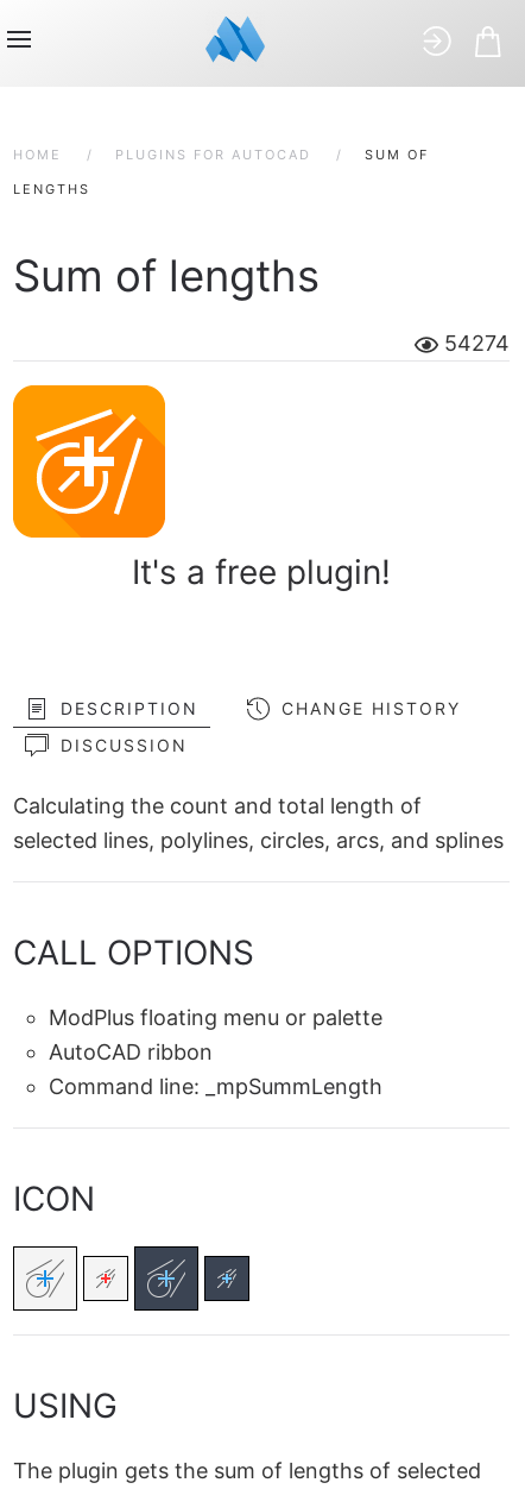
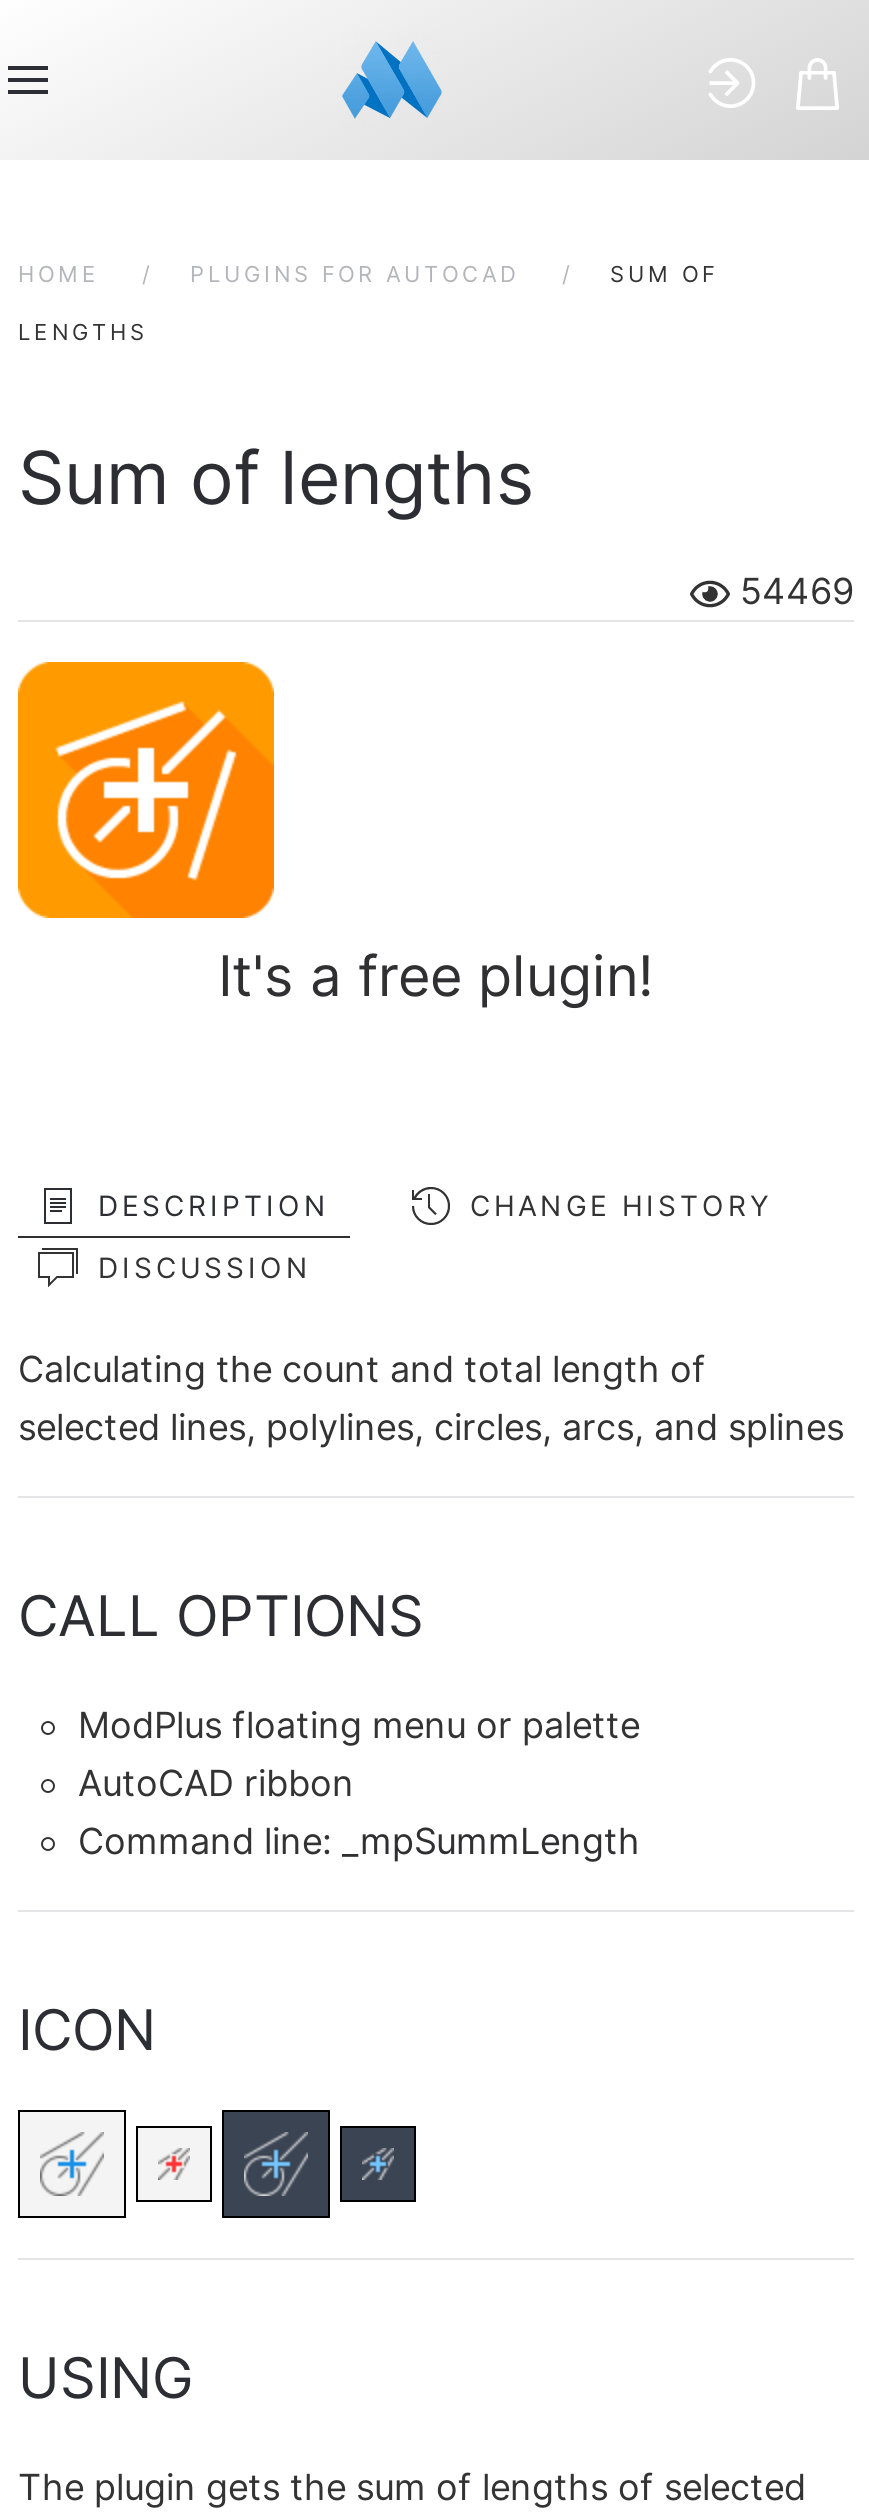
- 54274
+ 54469
